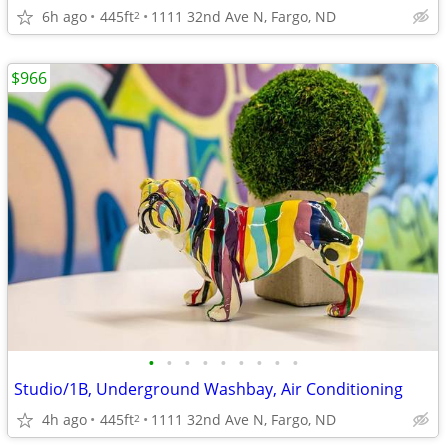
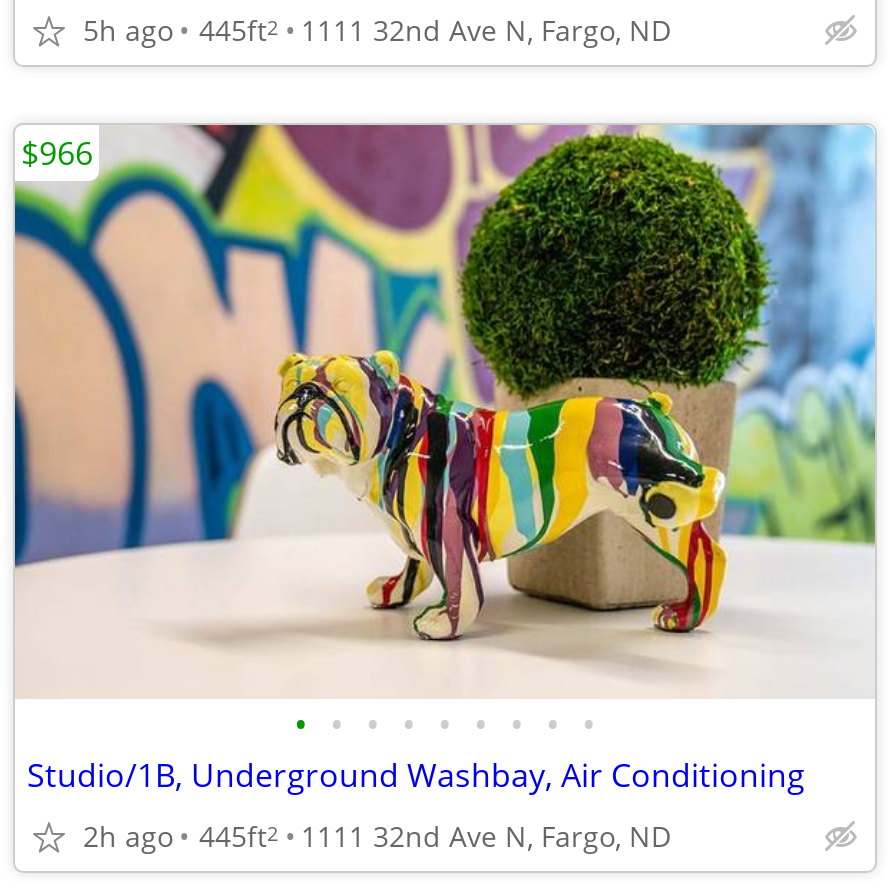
- 6h ago 445ft2 1111 32nd Ave N, Fargo, ND
+ 5h ago 445ft2 1111 32nd Ave N, Fargo, ND

- 4h ago 445ft2 1111 32nd Ave N, Fargo, ND
+ 2h ago 445ft2 1111 32nd Ave N, Fargo, ND
